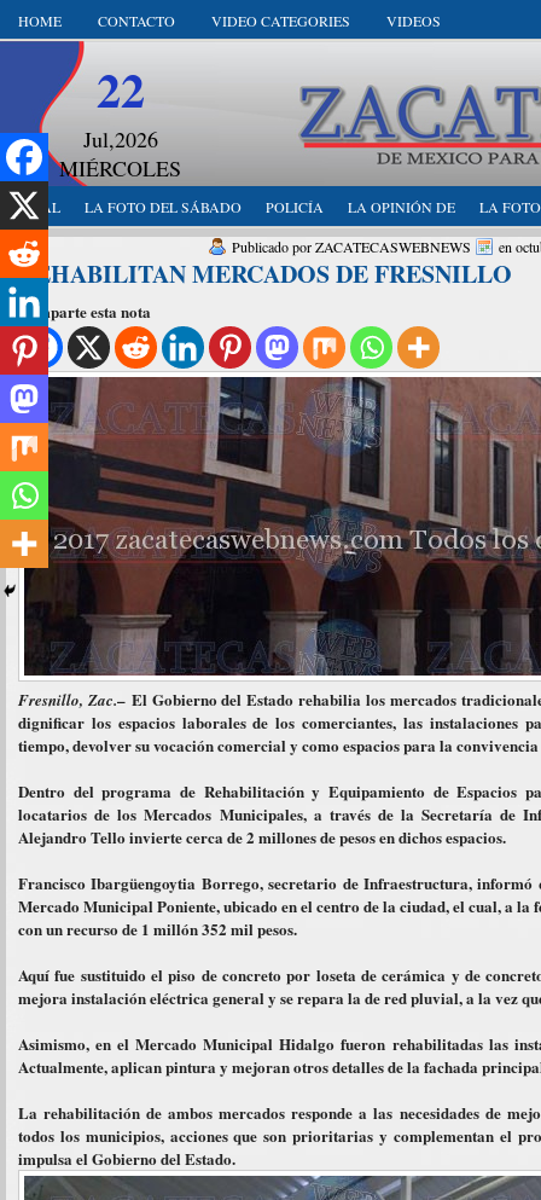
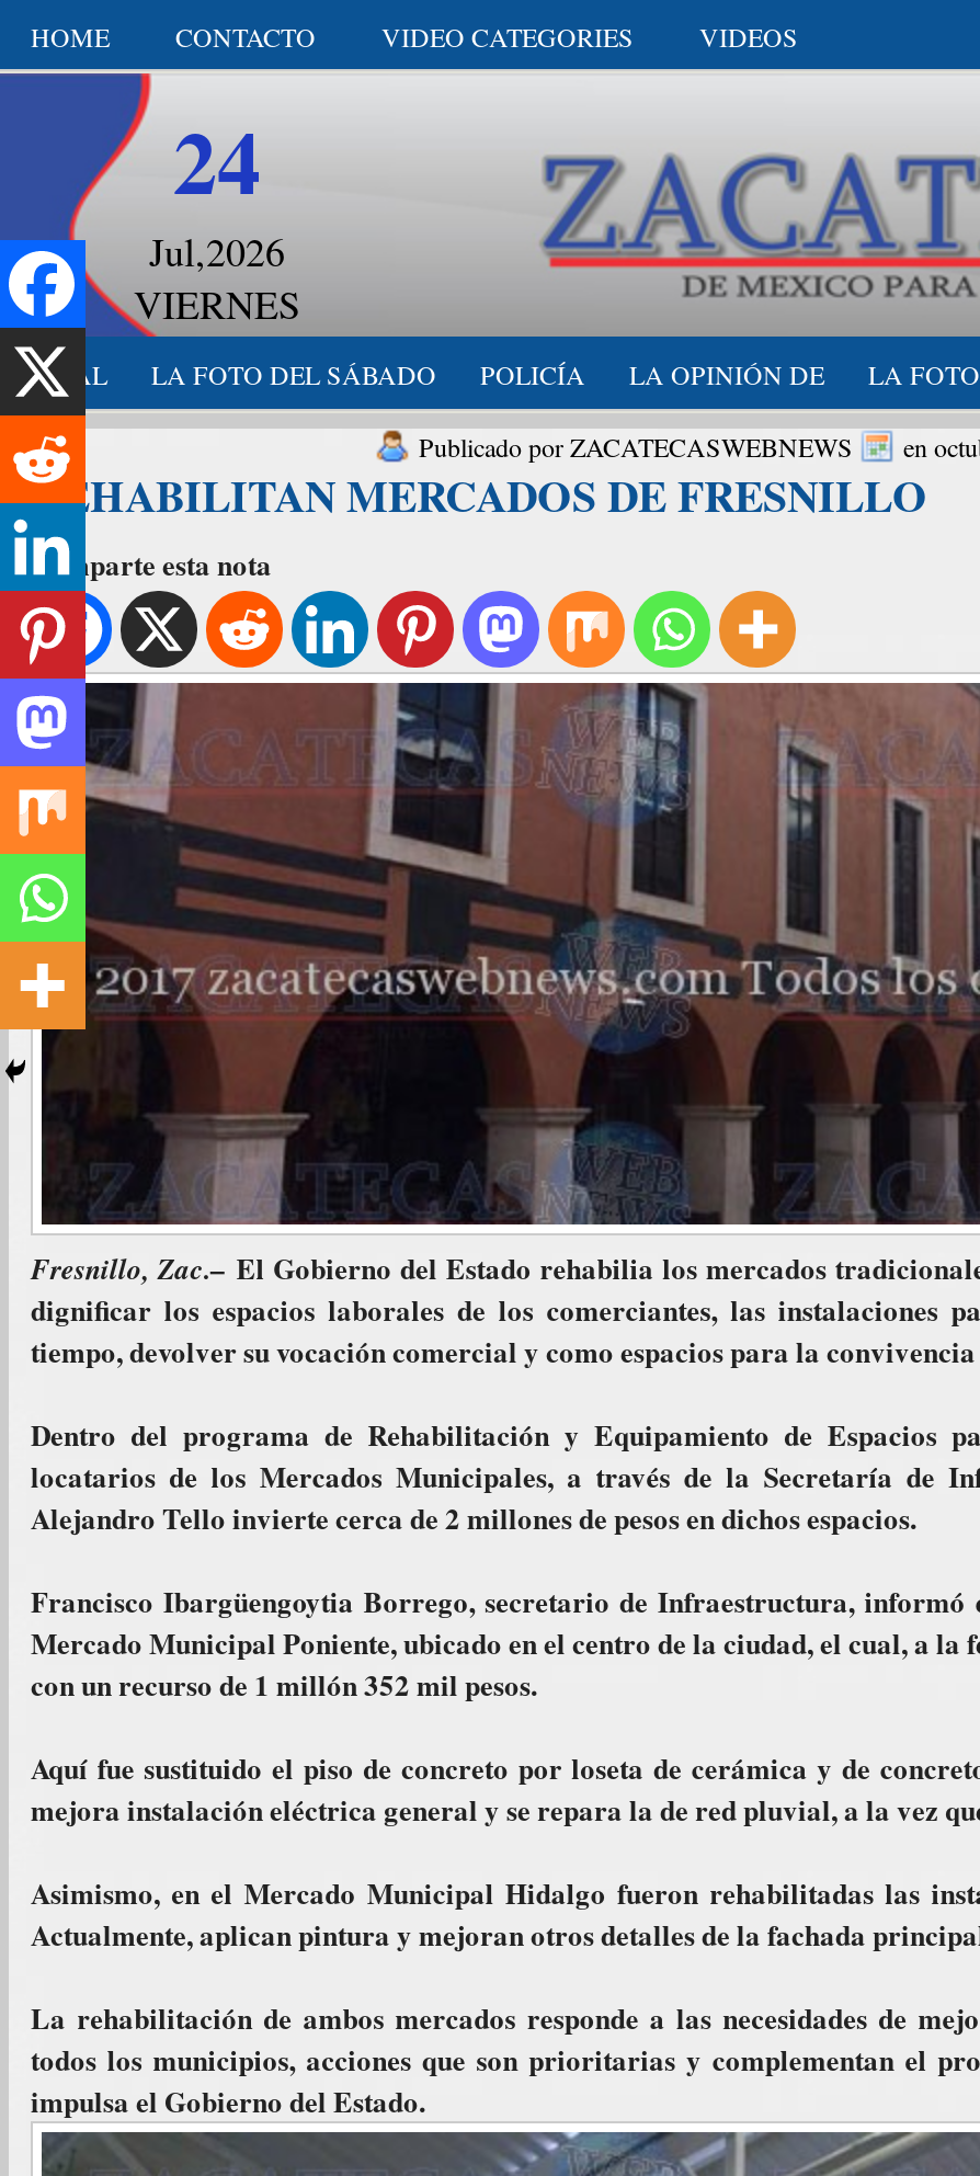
- 22
+ 24

- MIÉRCOLES
+ VIERNES
